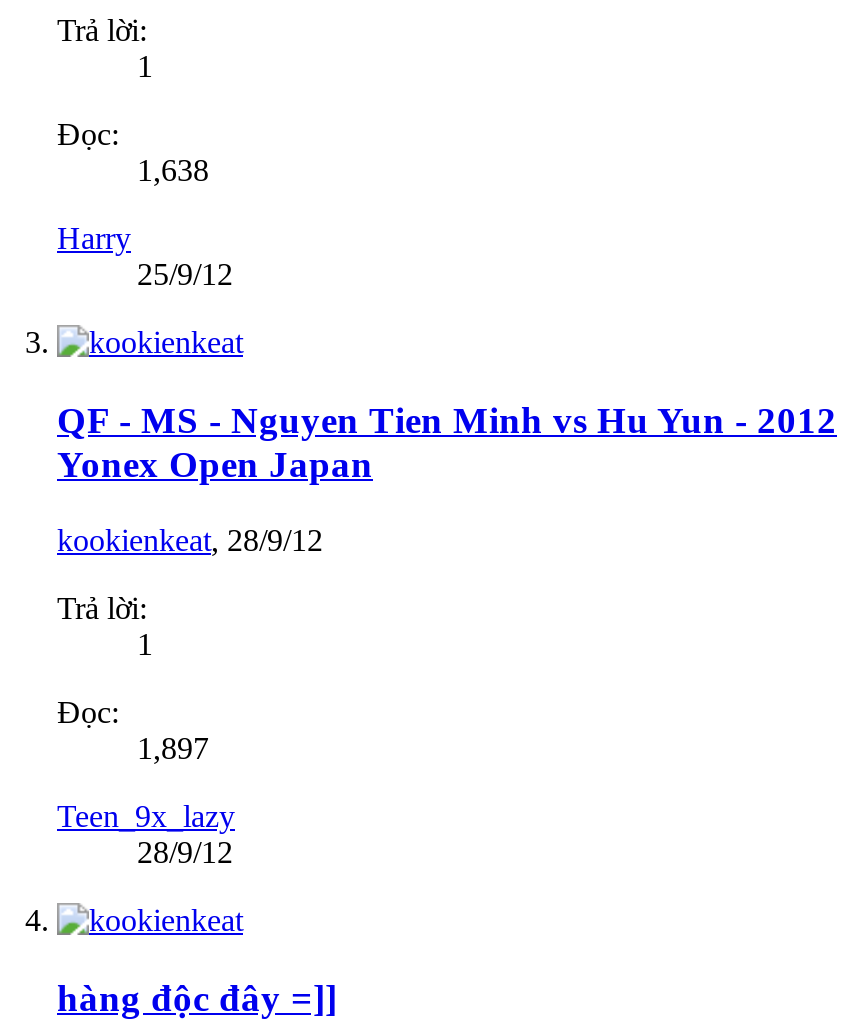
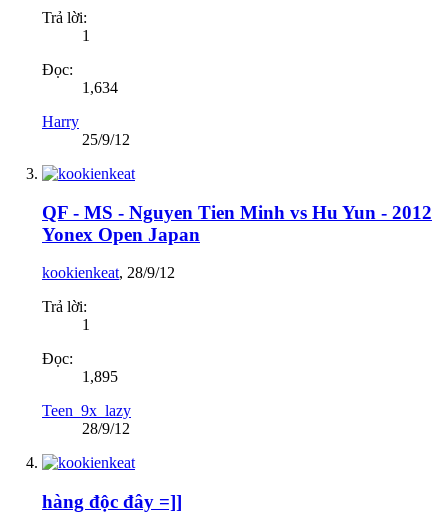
- 1,638
+ 1,634

- 1,897
+ 1,895
